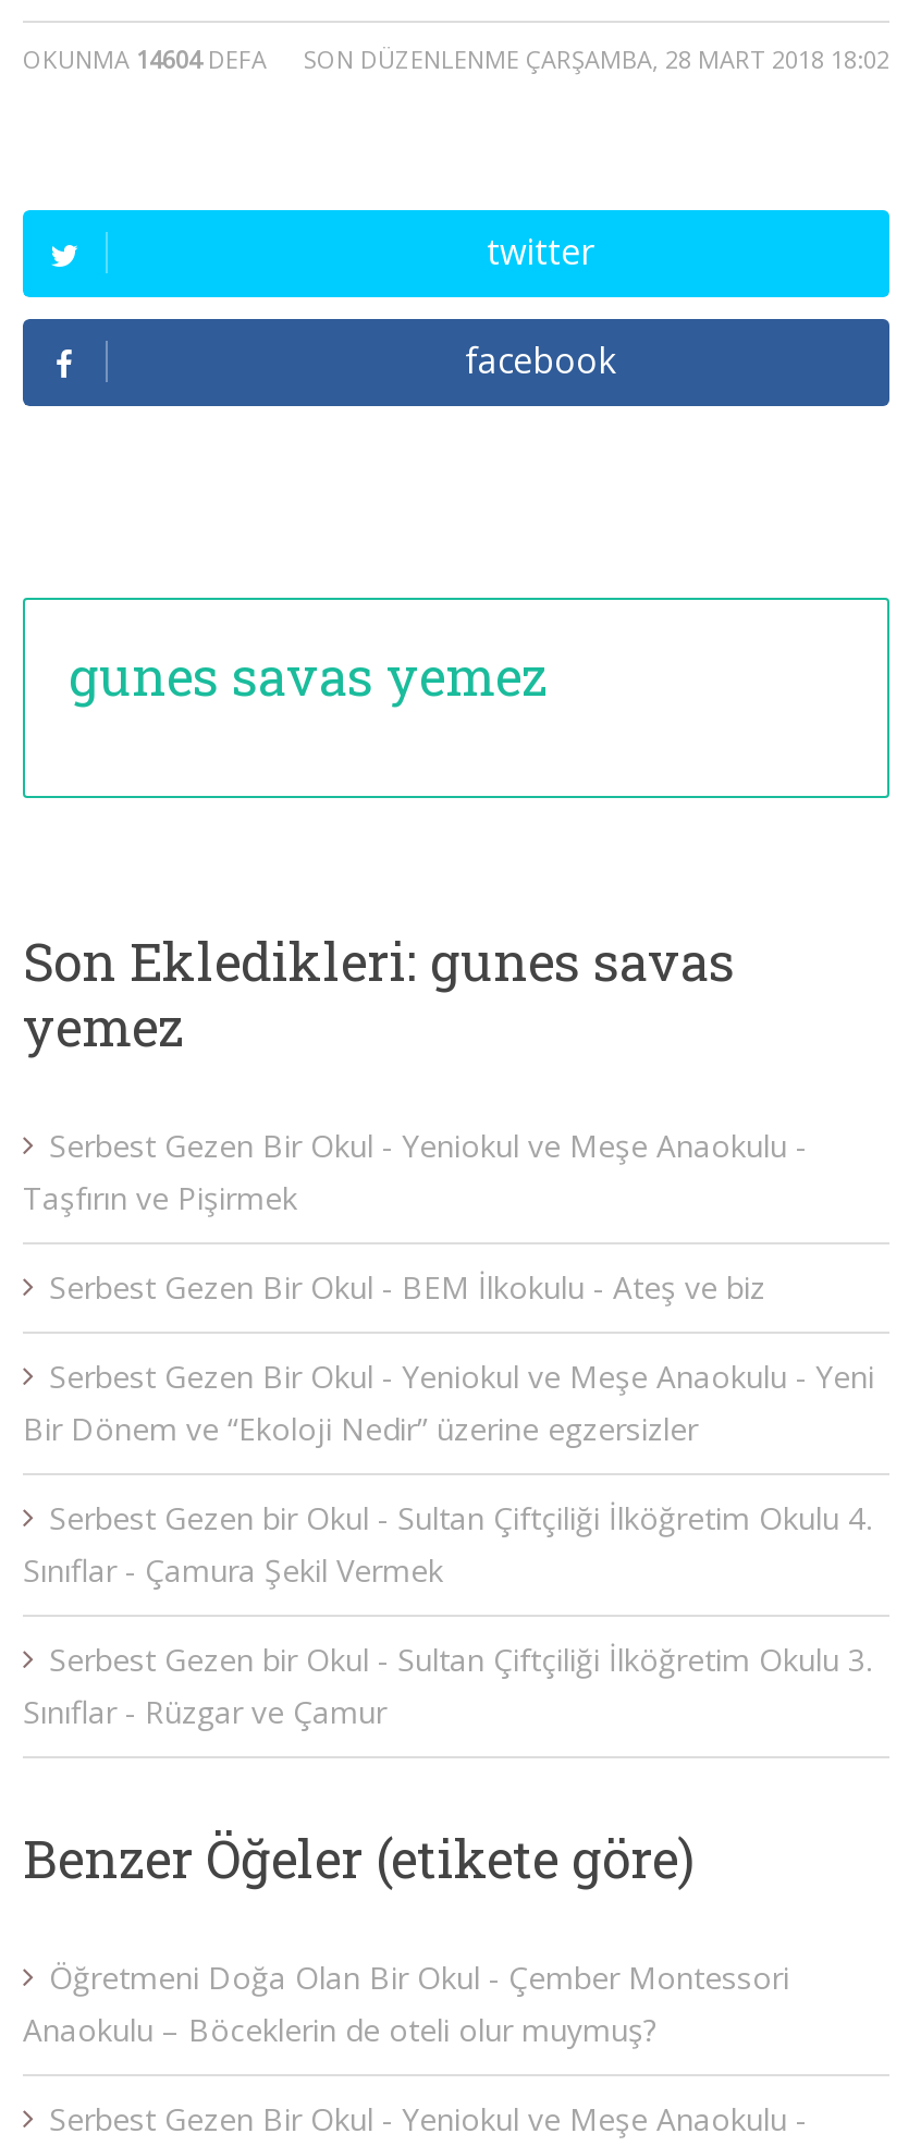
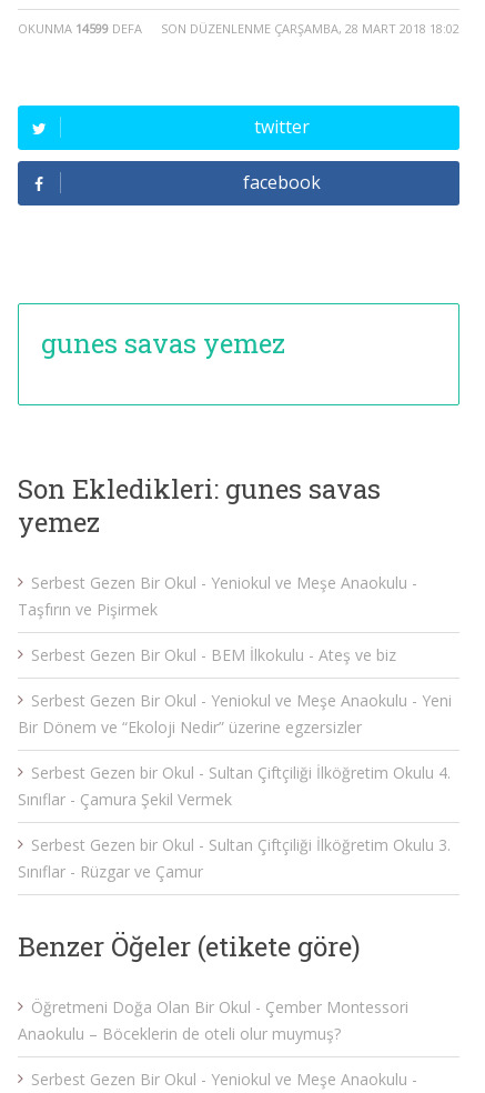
- OKUNMA 14604 DEFA SON DÜZENLENME ÇARŞAMBA, 28 MART 2018 18:02
+ OKUNMA 14599 DEFA SON DÜZENLENME ÇARŞAMBA, 28 MART 2018 18:02
